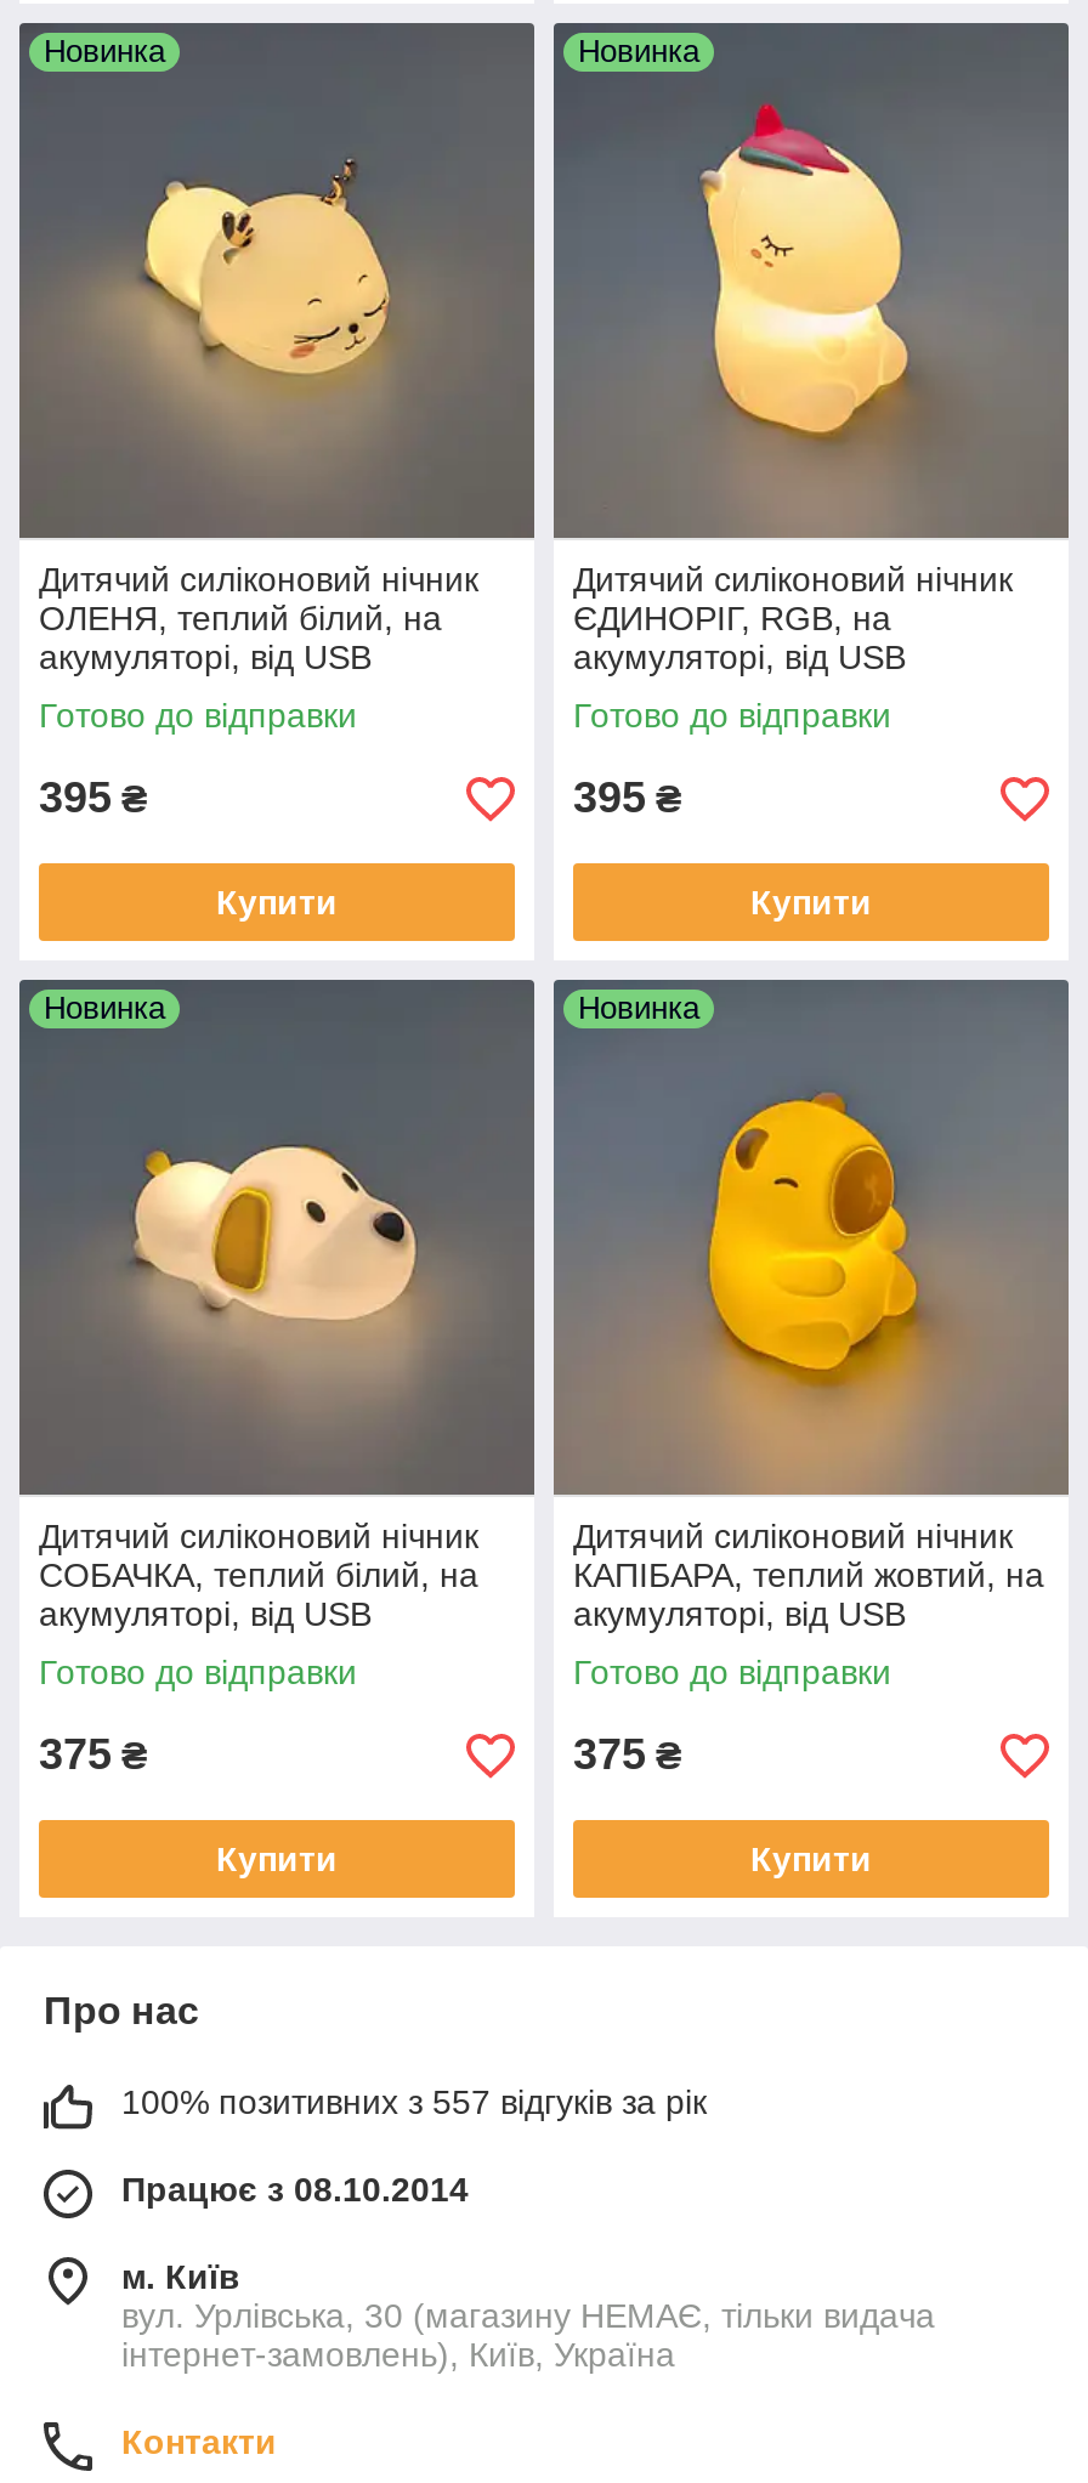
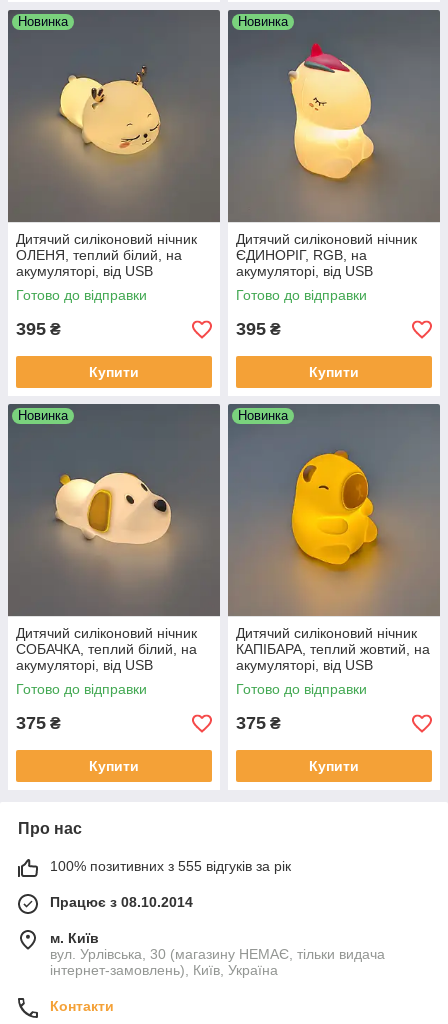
- 100% позитивних з 557 відгуків за рік
+ 100% позитивних з 555 відгуків за рік
